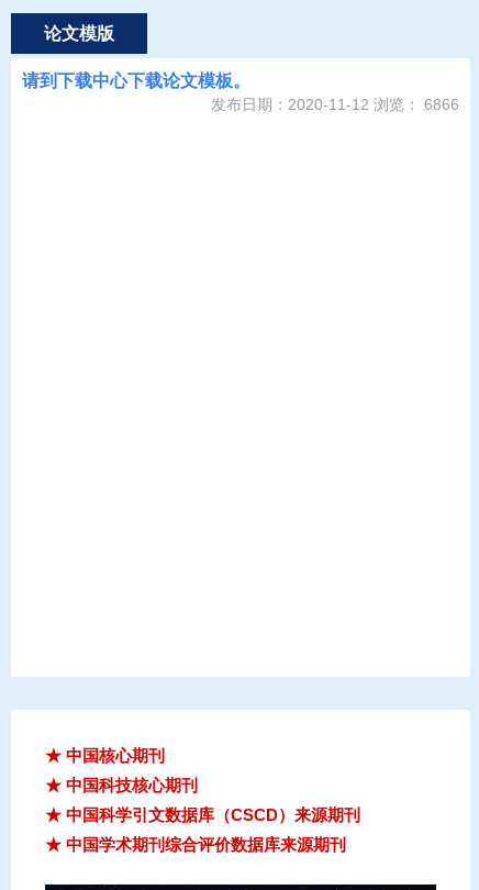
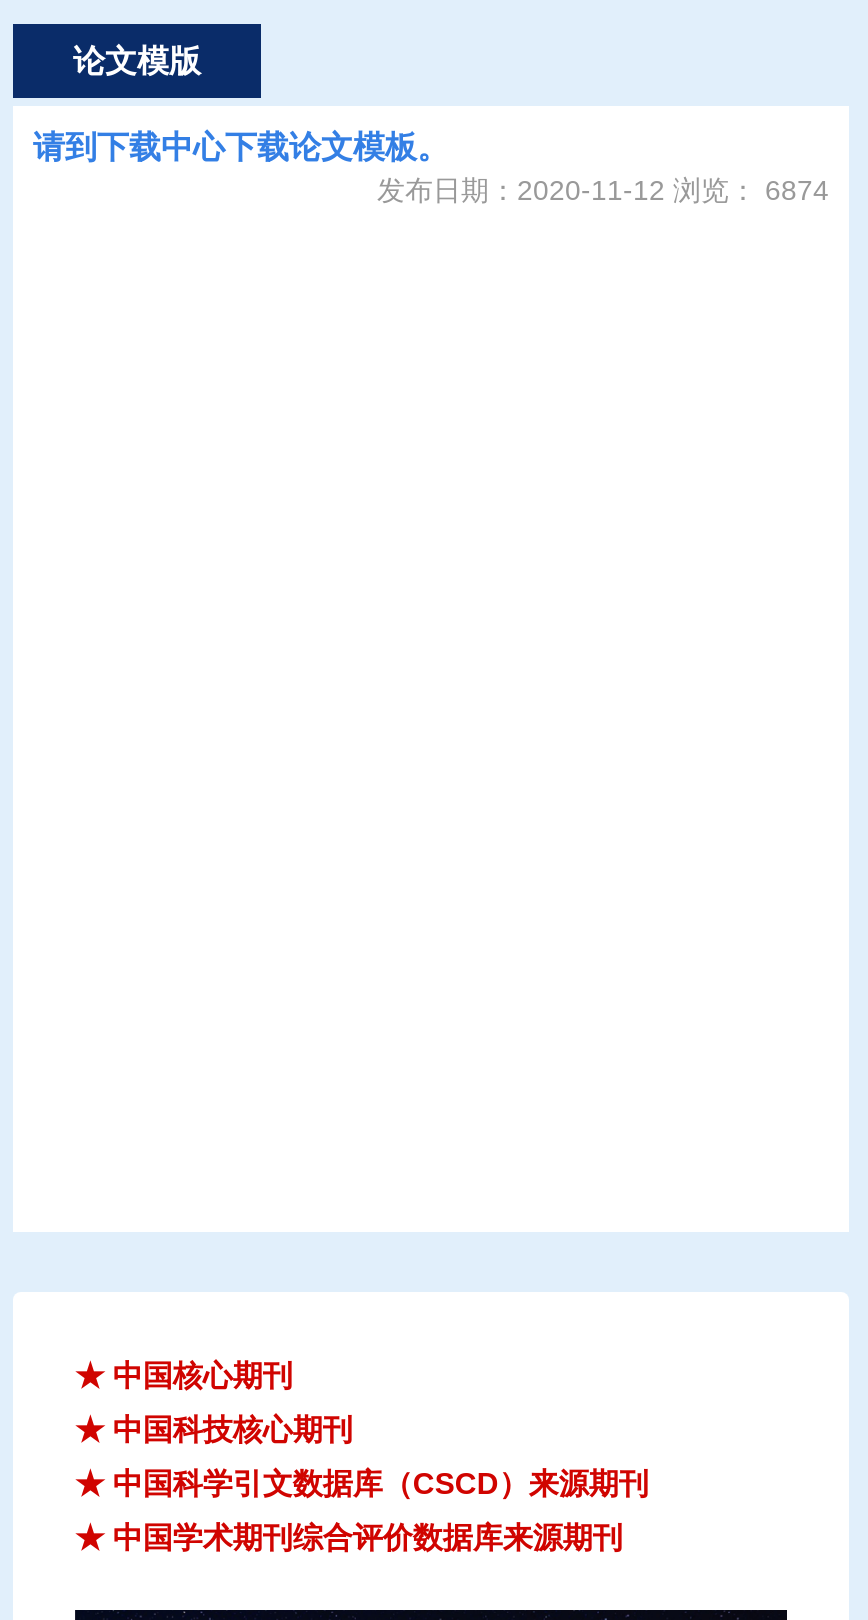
- 发布日期：2020-11-12 浏览： 6866
+ 发布日期：2020-11-12 浏览： 6874
